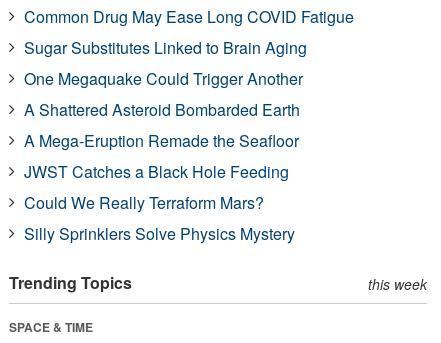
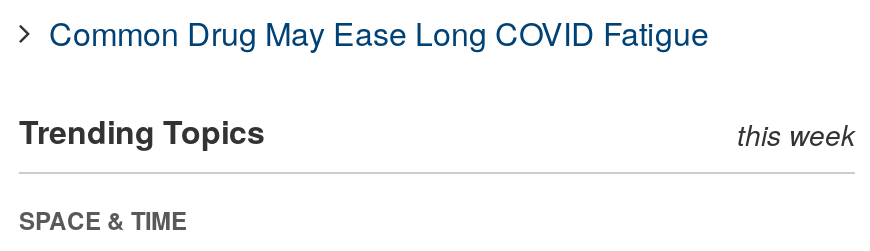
- Sugar Substitutes Linked to Brain Aging
- One Megaquake Could Trigger Another
- A Shattered Asteroid Bombarded Earth
- A Mega-Eruption Remade the Seafloor
- JWST Catches a Black Hole Feeding
- Could We Really Terraform Mars?
- Silly Sprinklers Solve Physics Mystery
